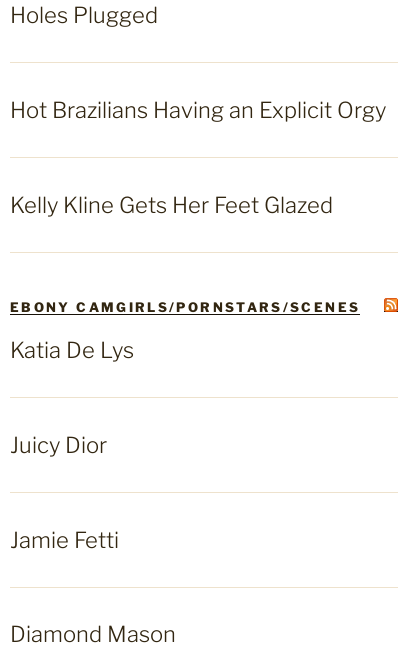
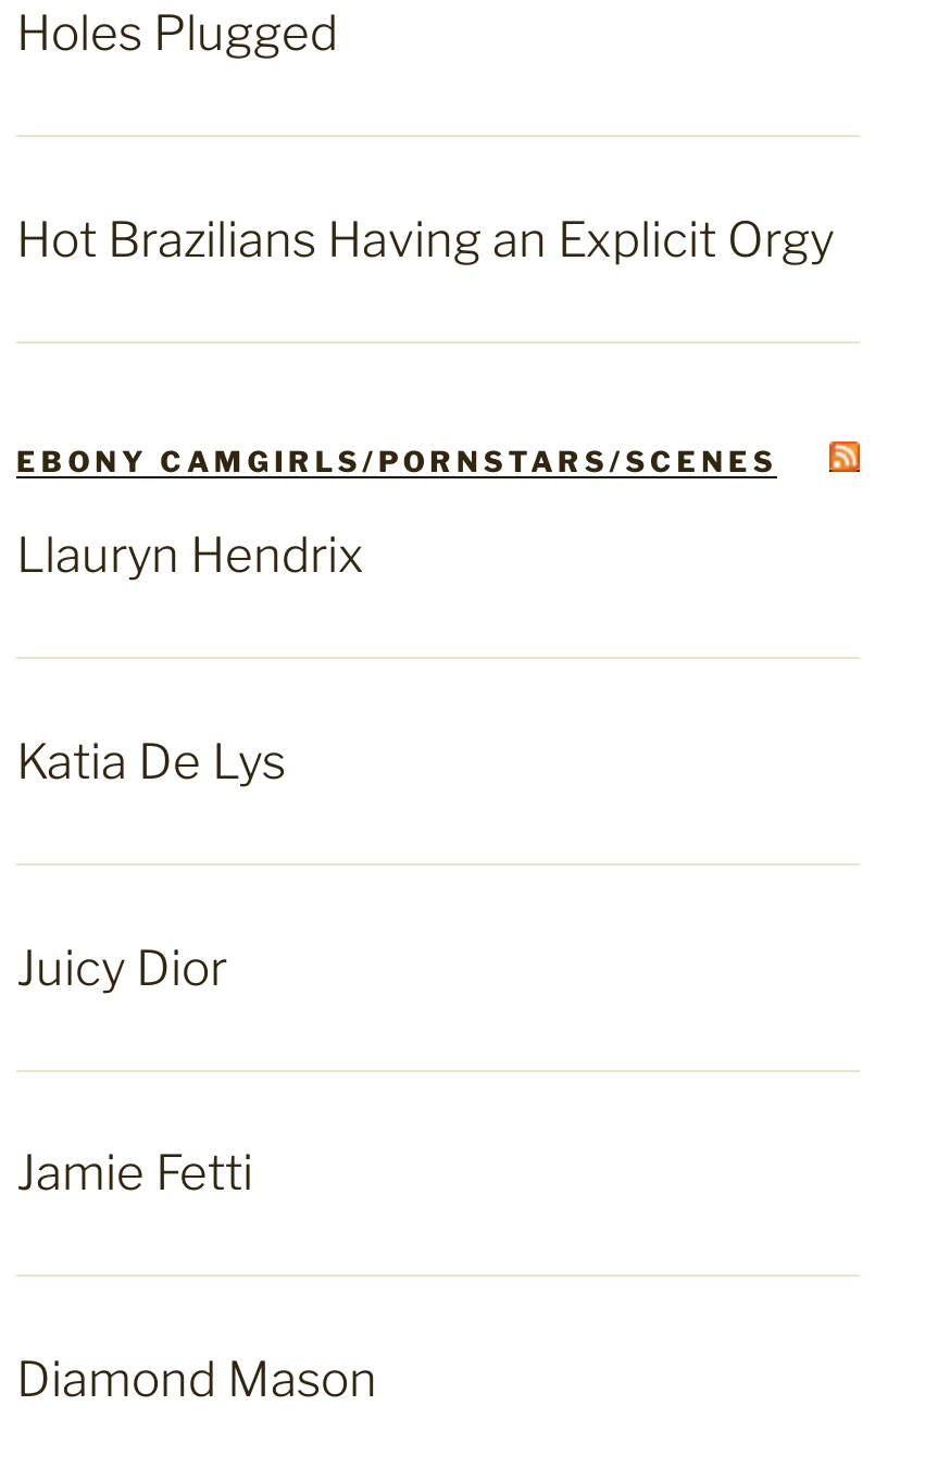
- Kelly Kline Gets Her Feet Glazed

moved up: EBONY CAMGIRLS/PORNSTARS/SCENES

+ Llauryn Hendrix
